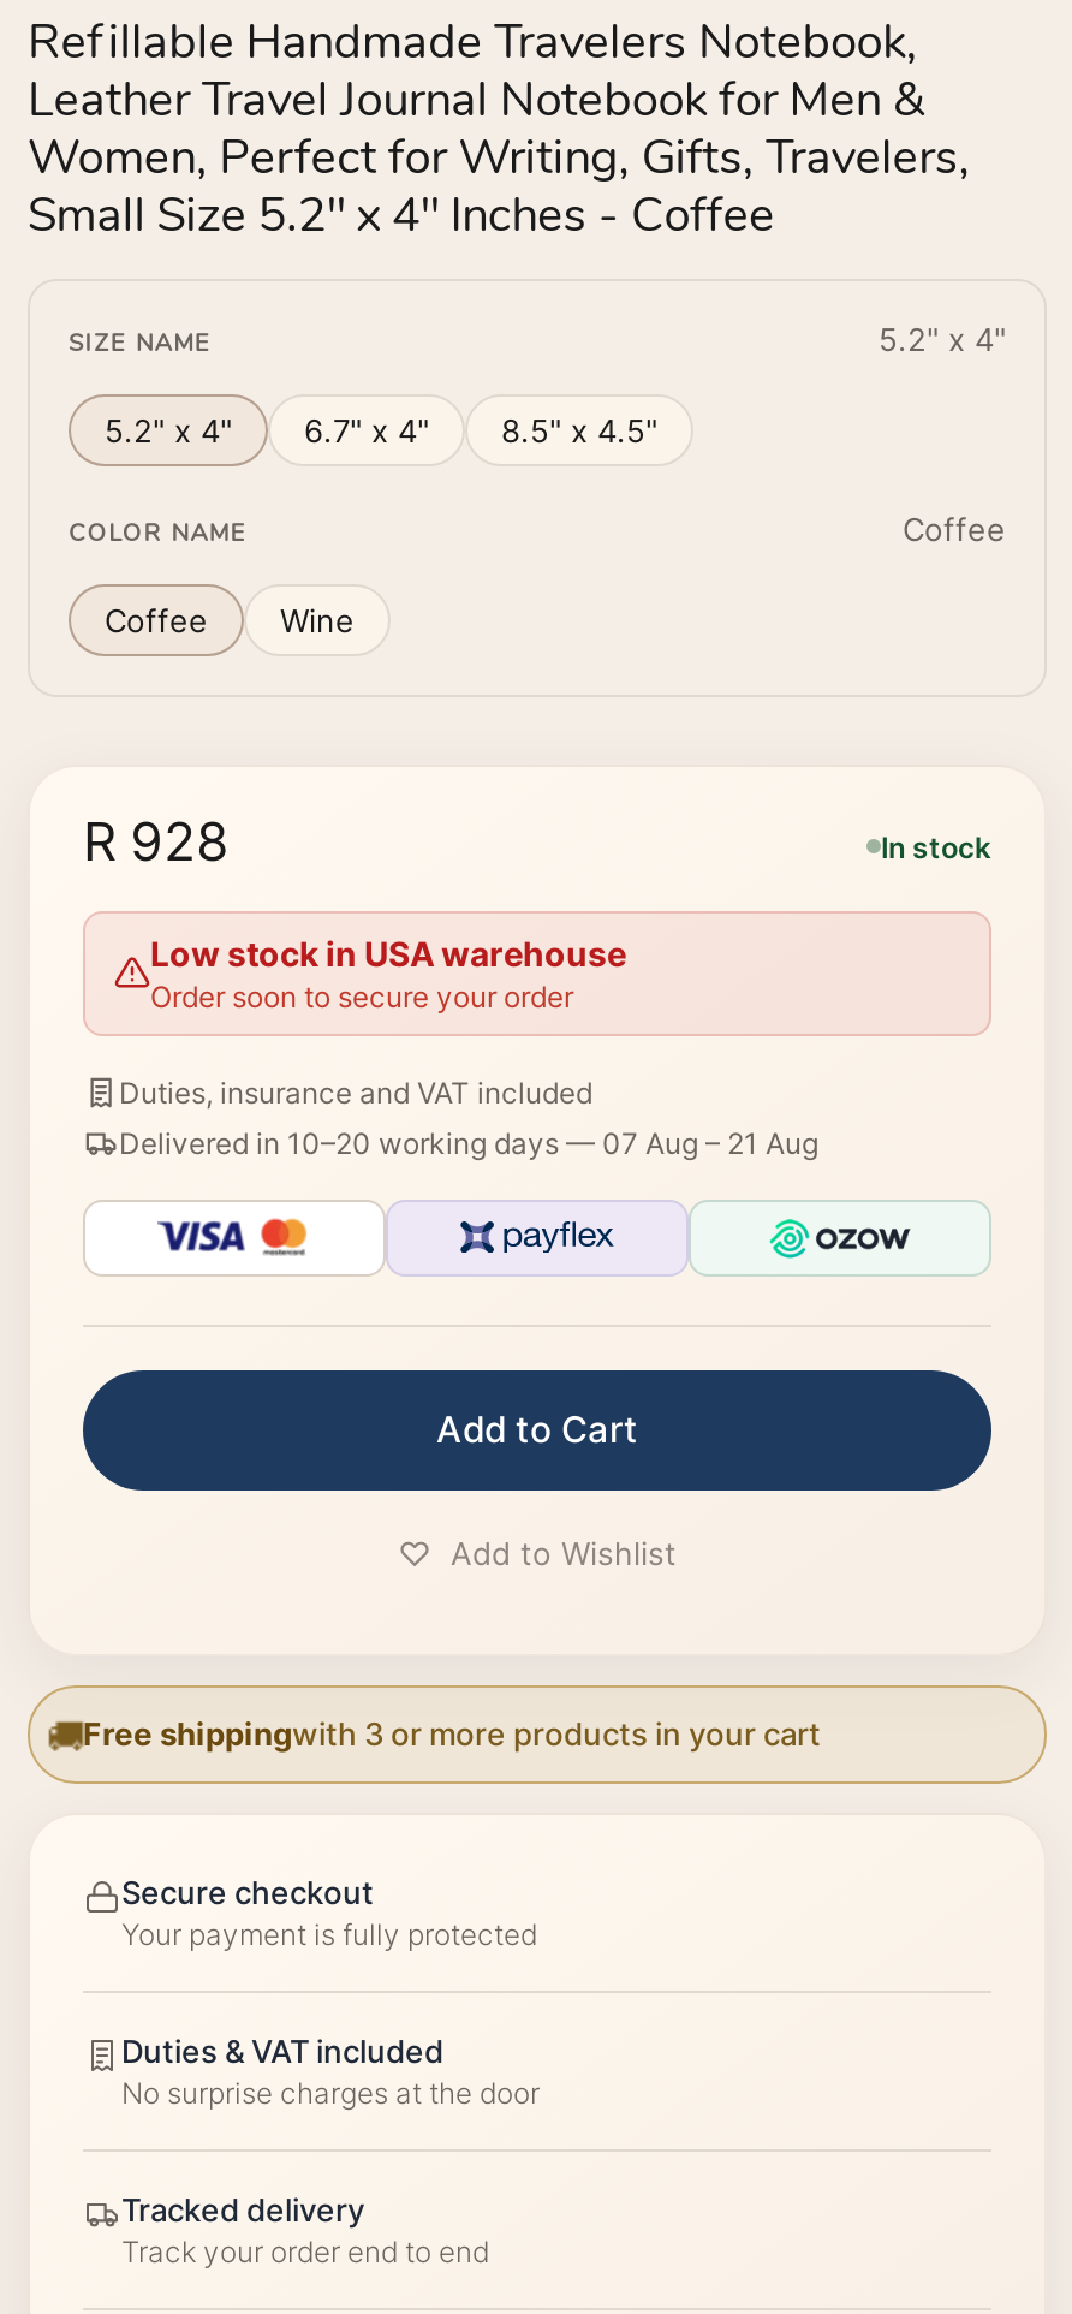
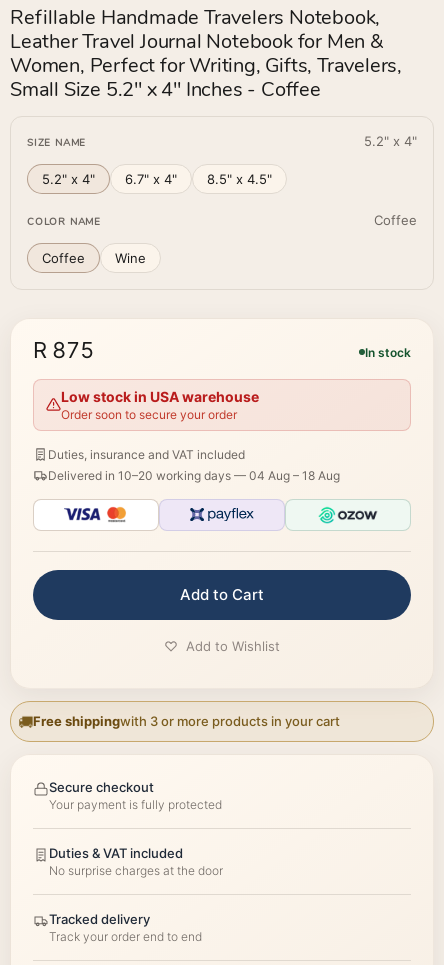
- R 928
+ R 875

- Delivered in 10–20 working days — 07 Aug – 21 Aug
+ Delivered in 10–20 working days — 04 Aug – 18 Aug
